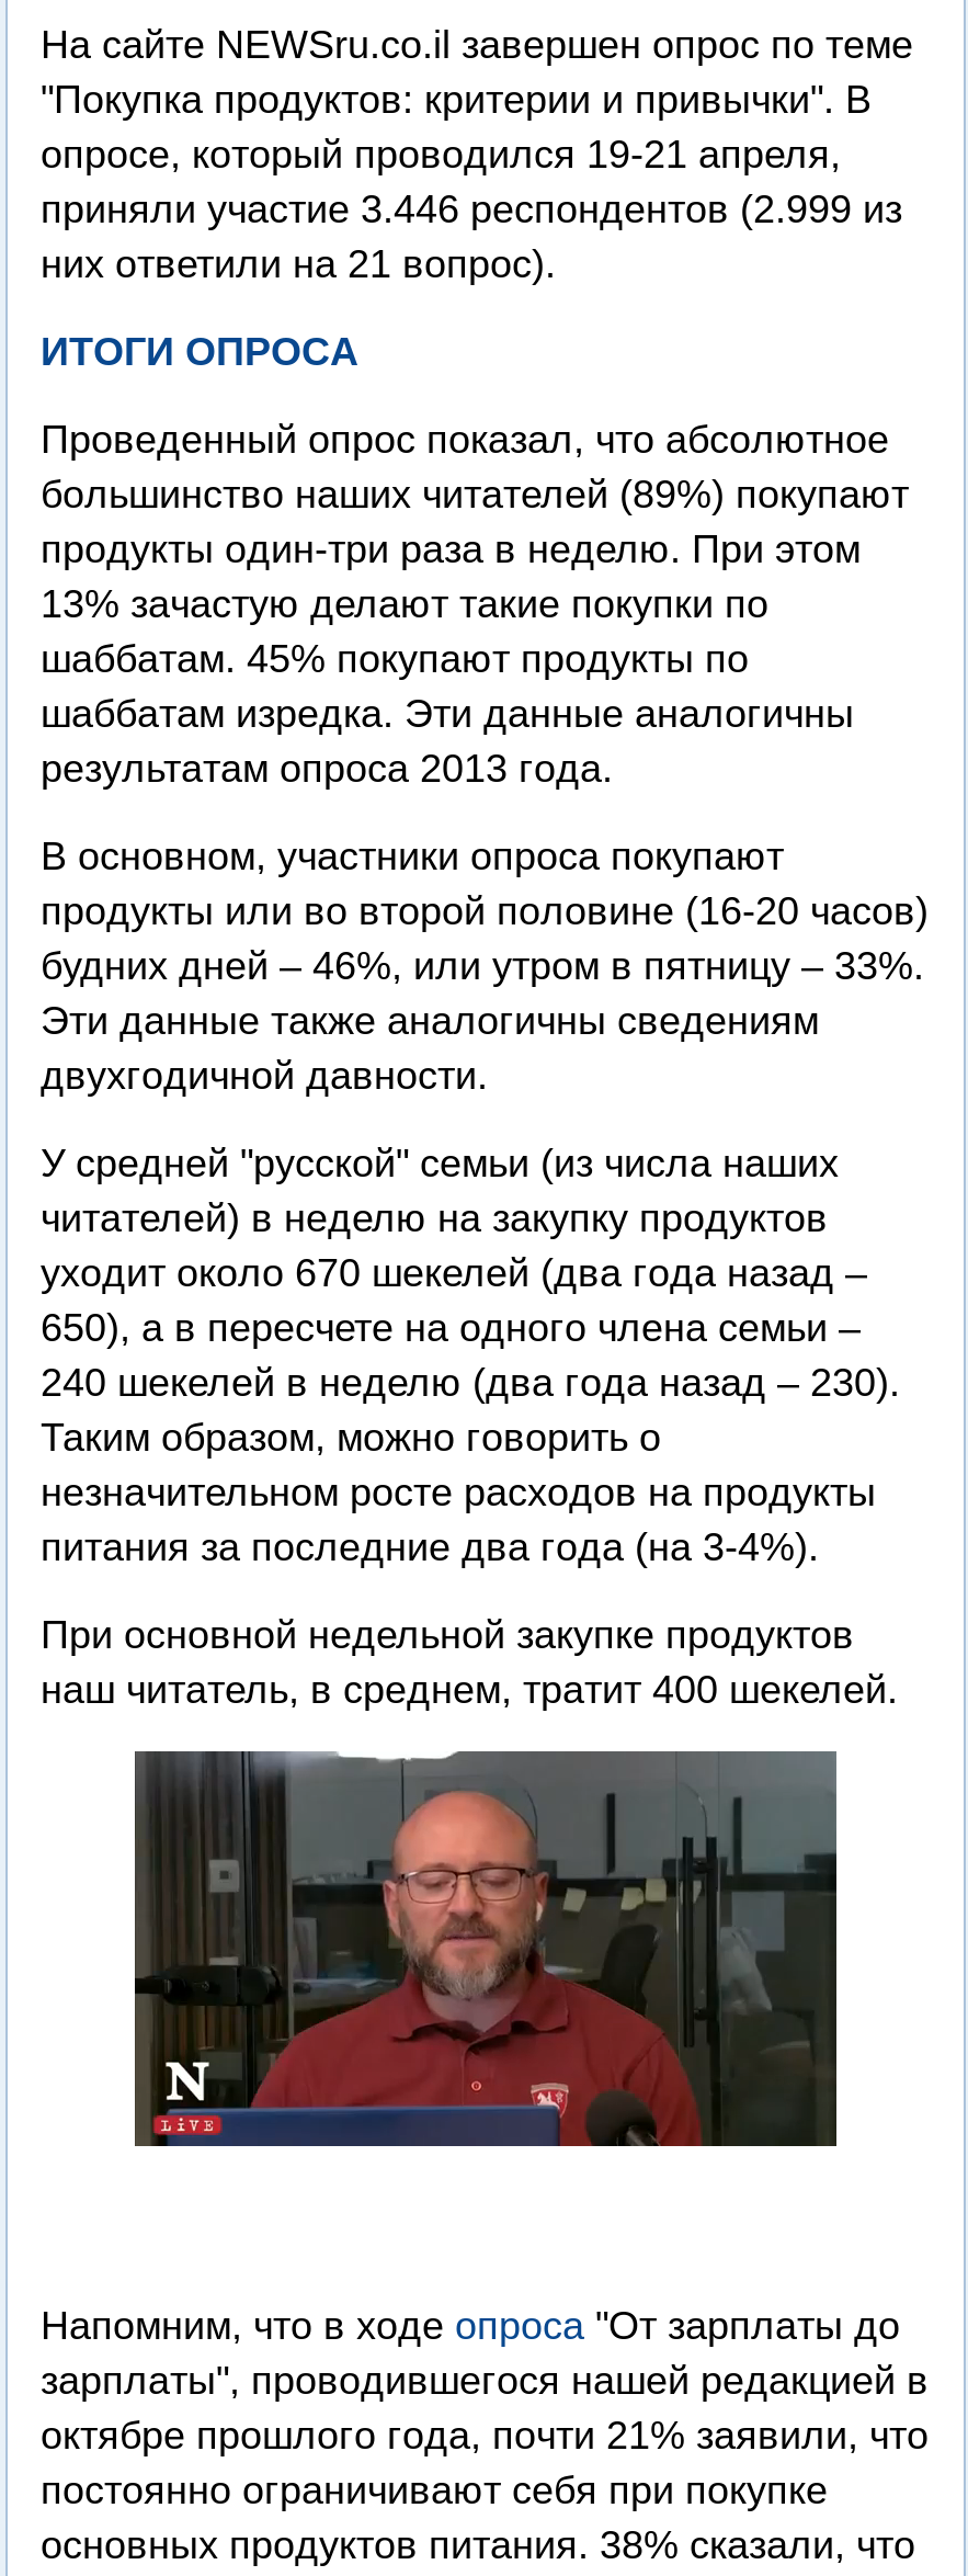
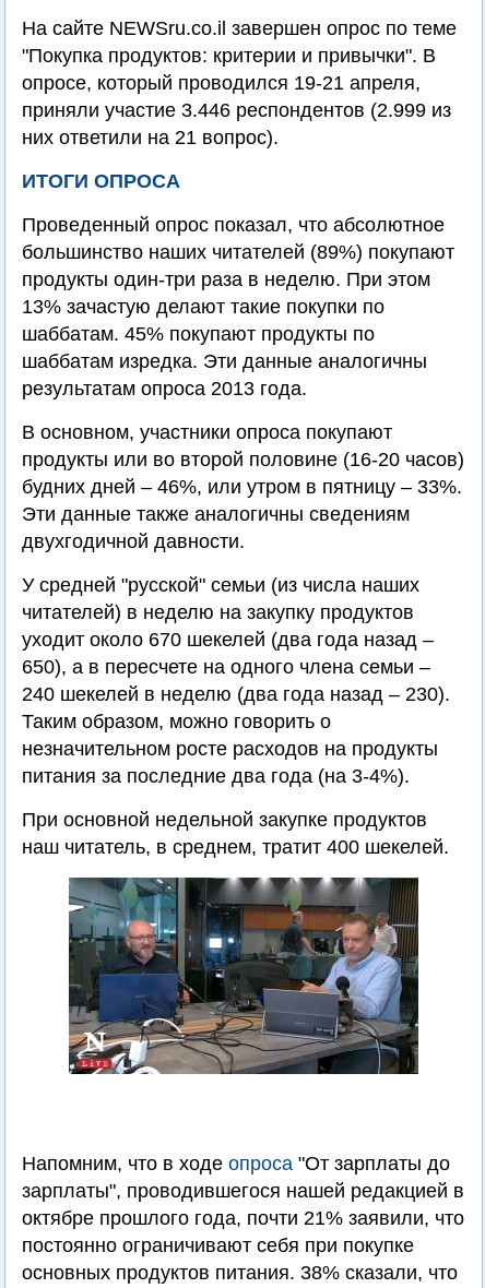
- [image]
+ [image]
